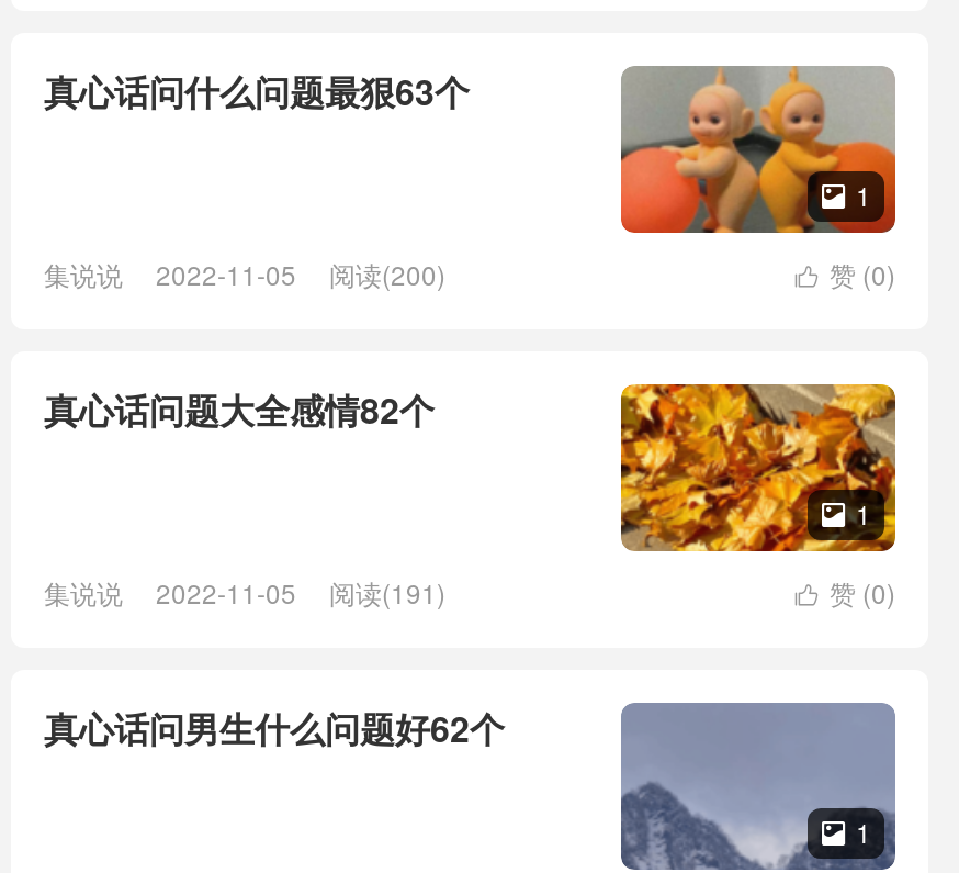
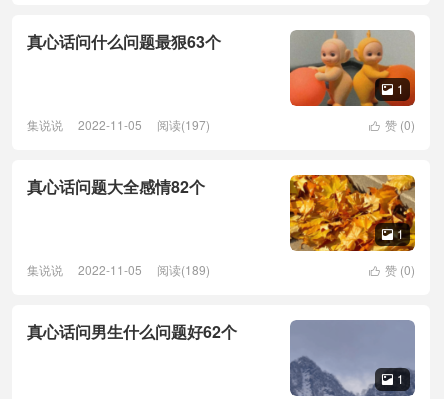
- 集说说 2022-11-05 阅读(200)
+ 集说说 2022-11-05 阅读(197)

- 集说说 2022-11-05 阅读(191)
+ 集说说 2022-11-05 阅读(189)
